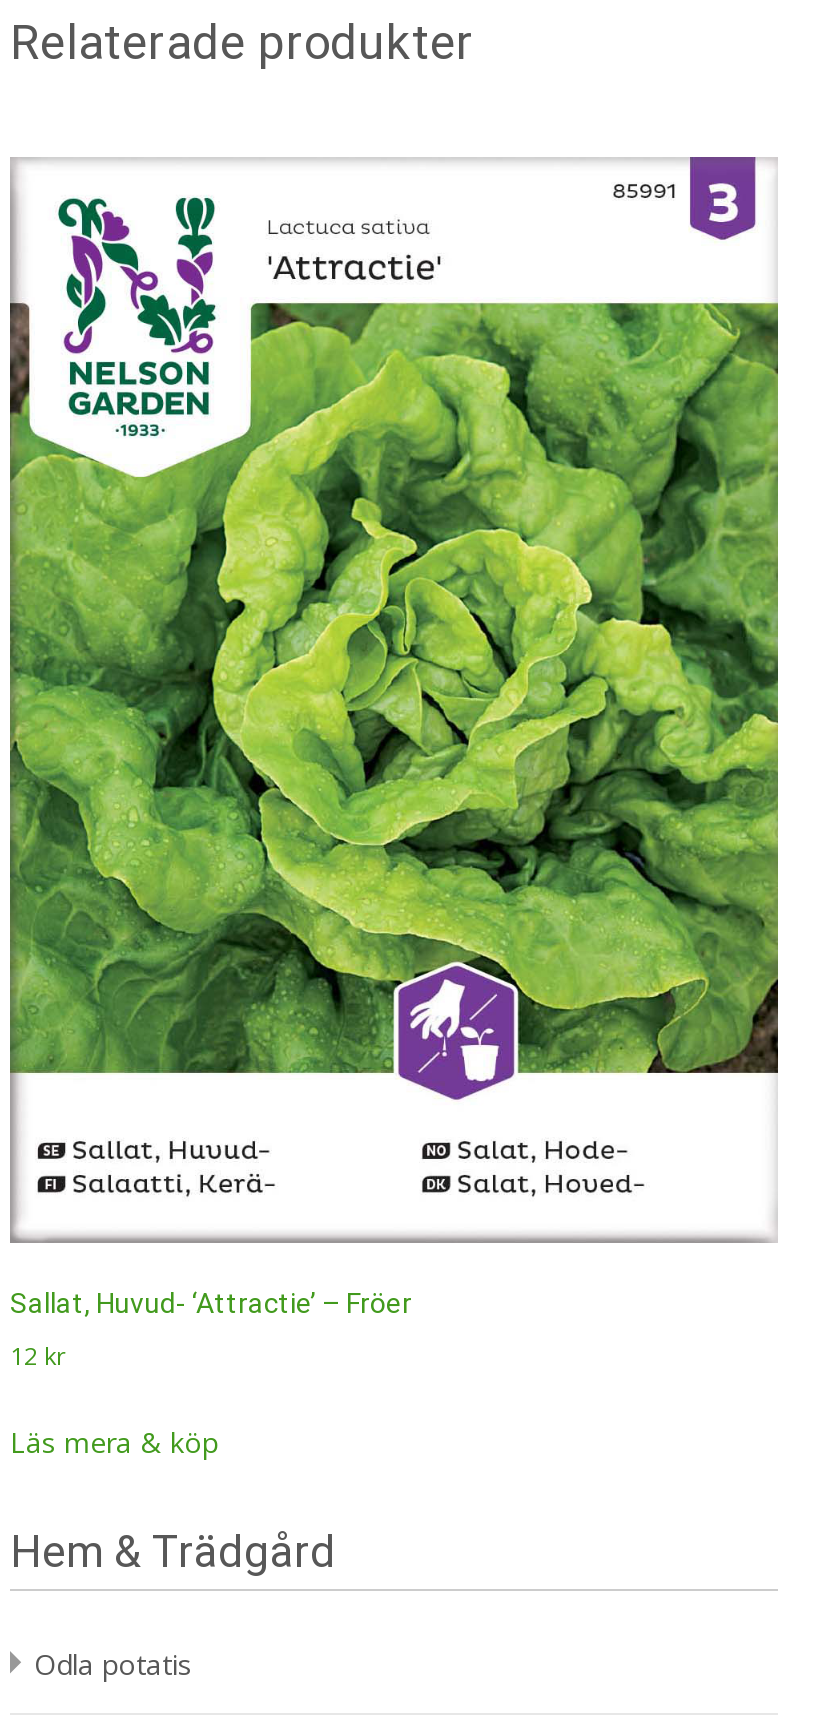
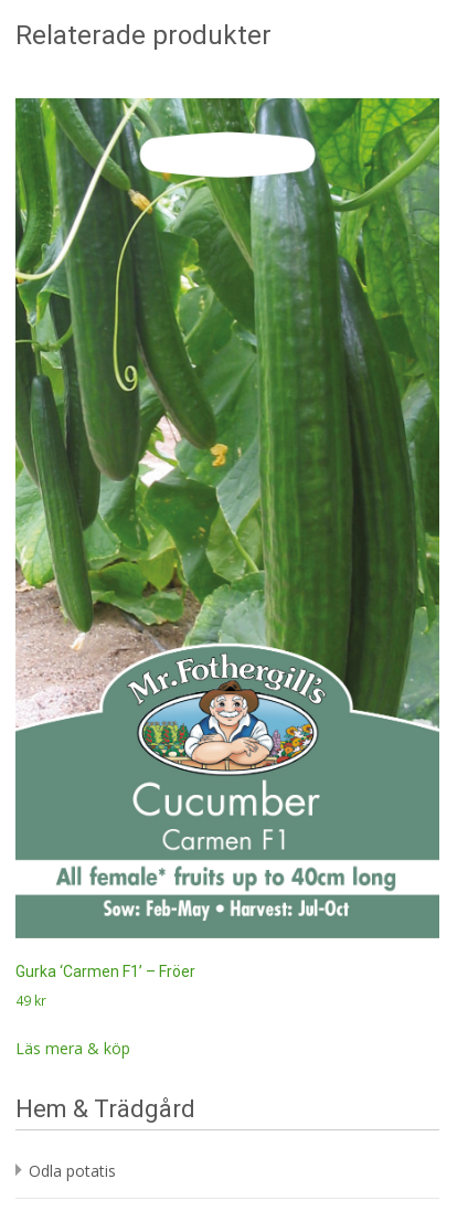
- [image]
- Sallat, Huvud- ‘Attractie’ – Fröer
+ [image]
+ Gurka ‘Carmen F1’ – Fröer

- 12 kr
+ 49 kr
